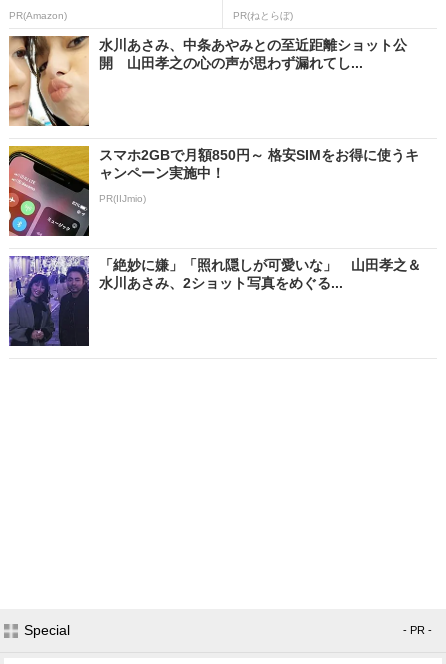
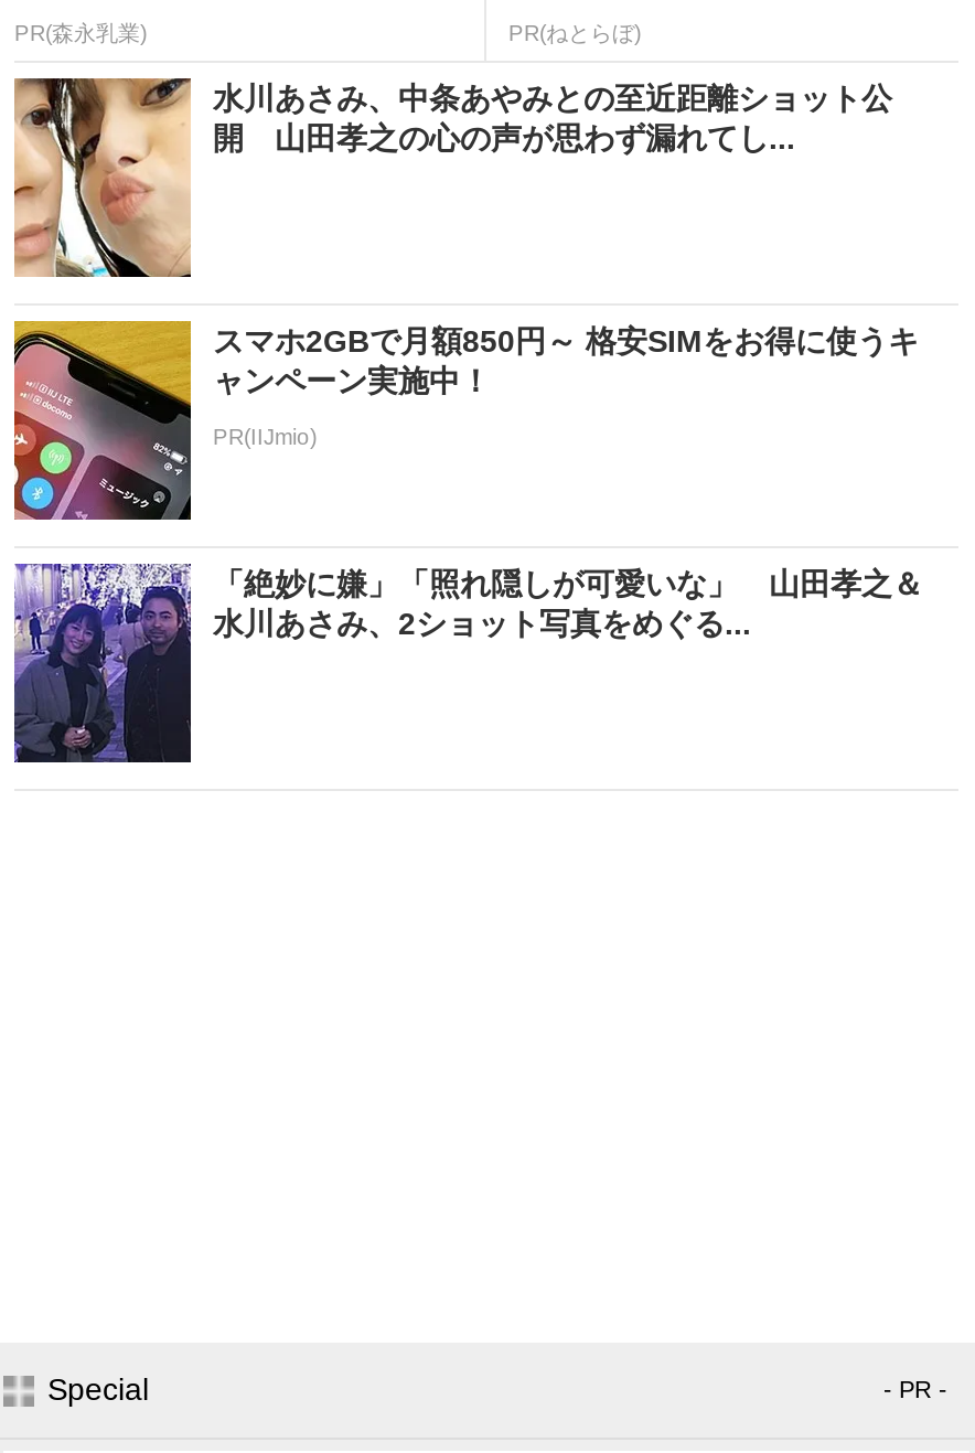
- PR(Amazon)
+ PR(森永乳業)
